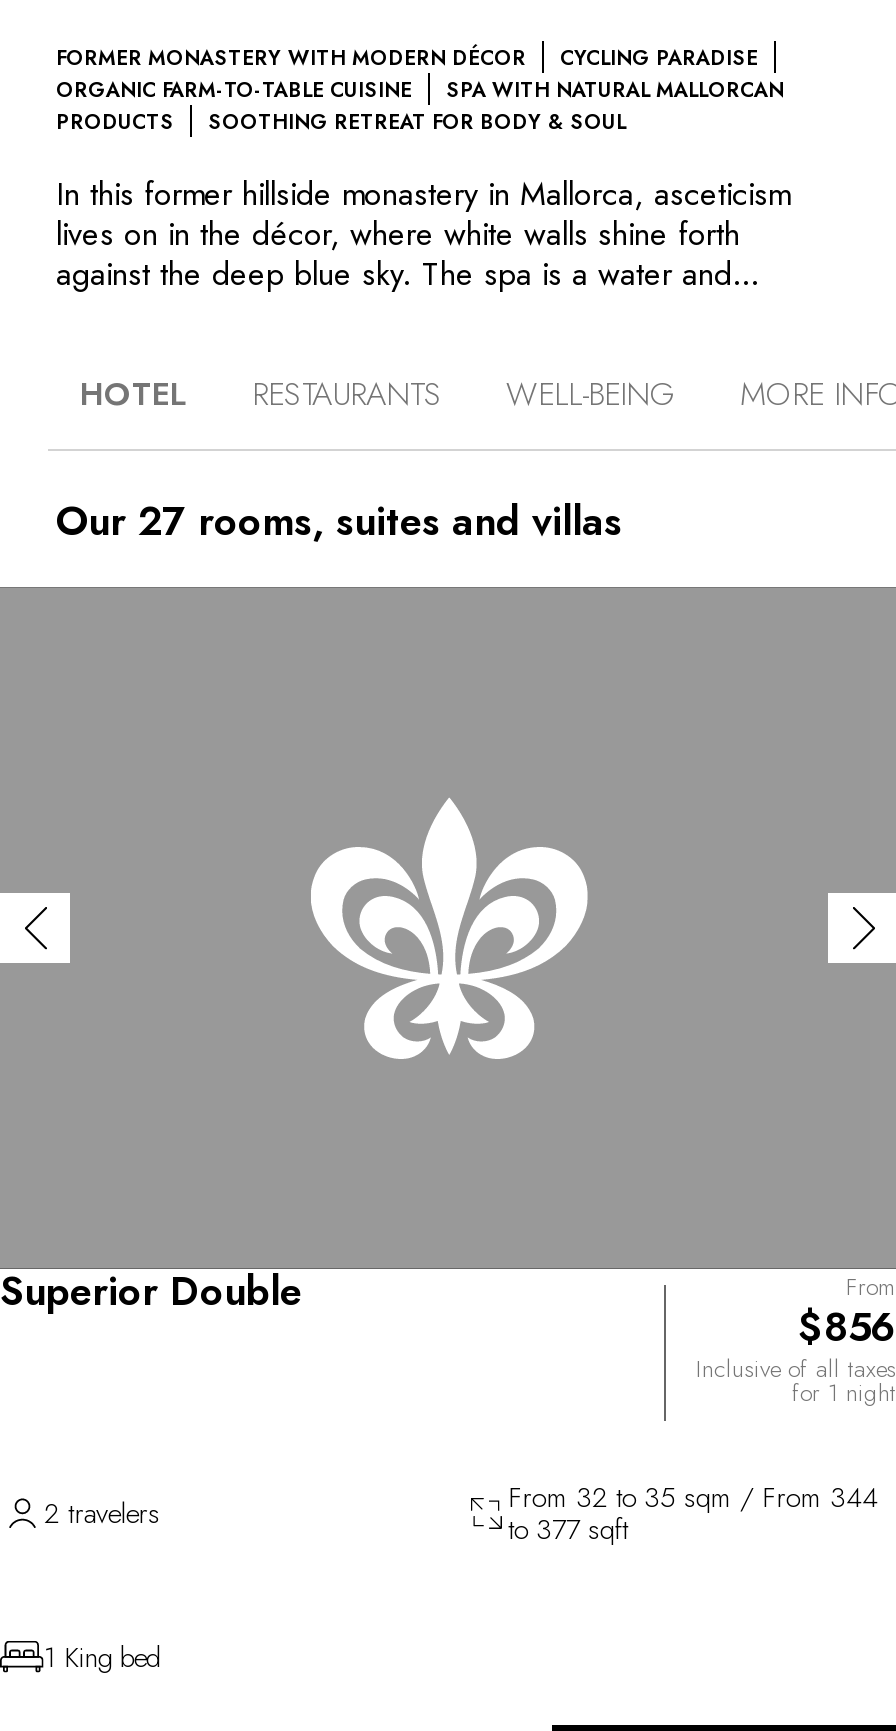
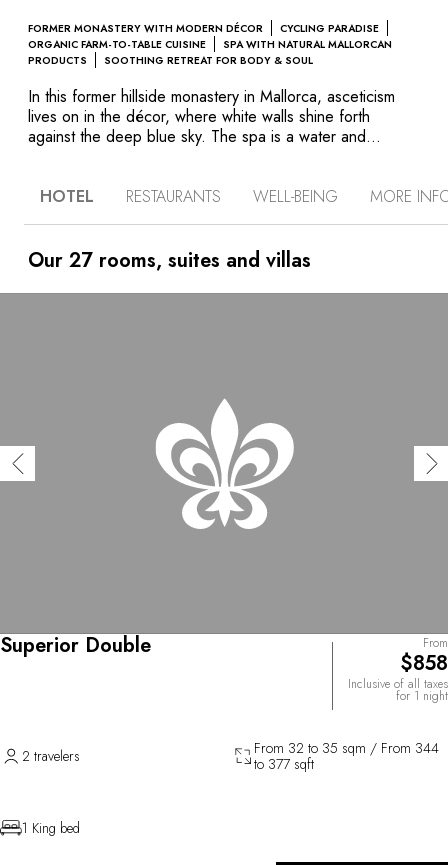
- $856
+ $858
